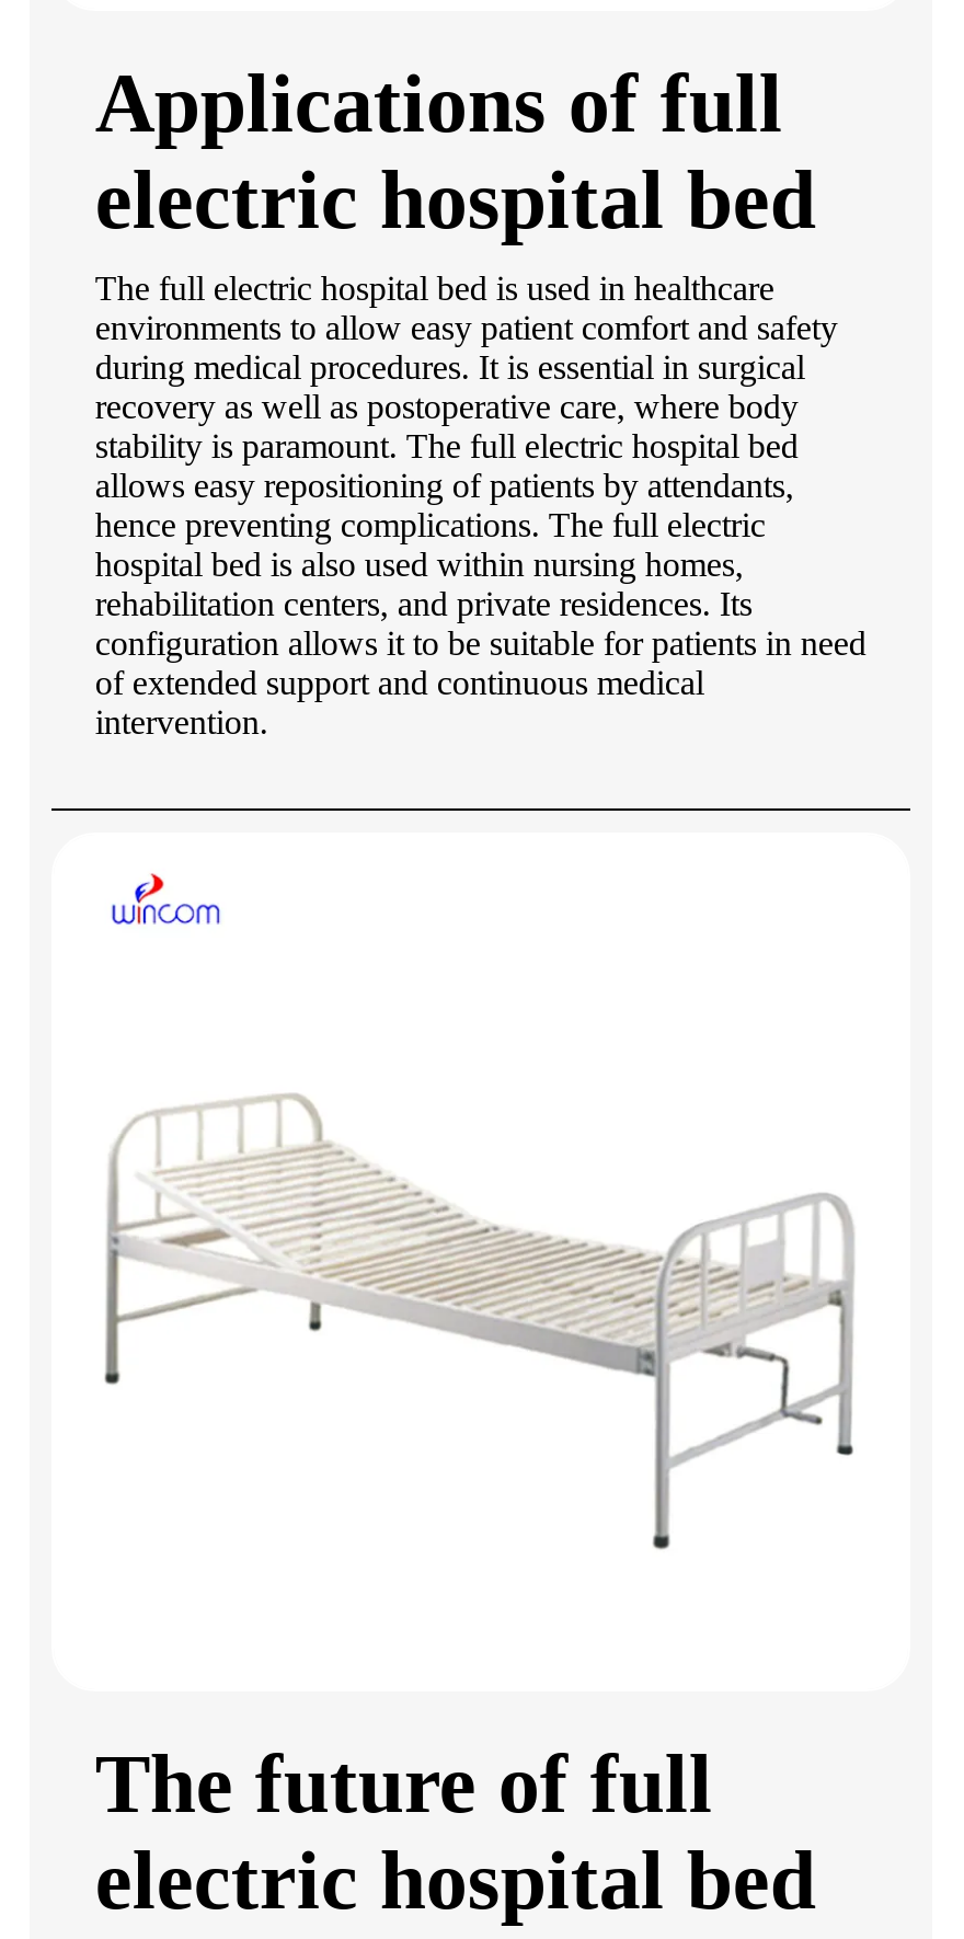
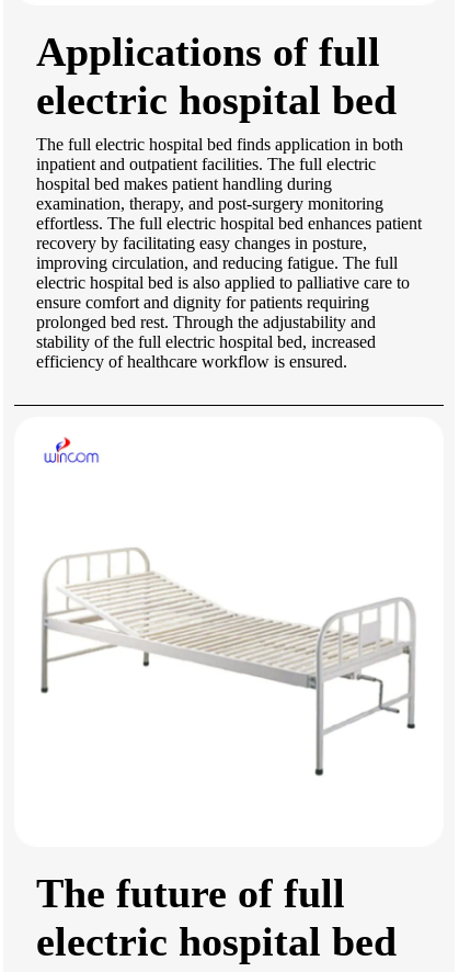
- The full electric hospital bed is used in healthcare
- environments to allow easy patient comfort and safety
- during medical procedures. It is essential in surgical
- recovery as well as postoperative care, where body
- stability is paramount. The full electric hospital bed
- allows easy repositioning of patients by attendants,
- hence preventing complications. The full electric
- hospital bed is also used within nursing homes,
- rehabilitation centers, and private residences. Its
- configuration allows it to be suitable for patients in need
- of extended support and continuous medical
- intervention.
+ The full electric hospital bed finds application in both
+ inpatient and outpatient facilities. The full electric
+ hospital bed makes patient handling during
+ examination, therapy, and post-surgery monitoring
+ effortless. The full electric hospital bed enhances patient
+ recovery by facilitating easy changes in posture,
+ improving circulation, and reducing fatigue. The full
+ electric hospital bed is also applied to palliative care to
+ ensure comfort and dignity for patients requiring
+ prolonged bed rest. Through the adjustability and
+ stability of the full electric hospital bed, increased
+ efficiency of healthcare workflow is ensured.
